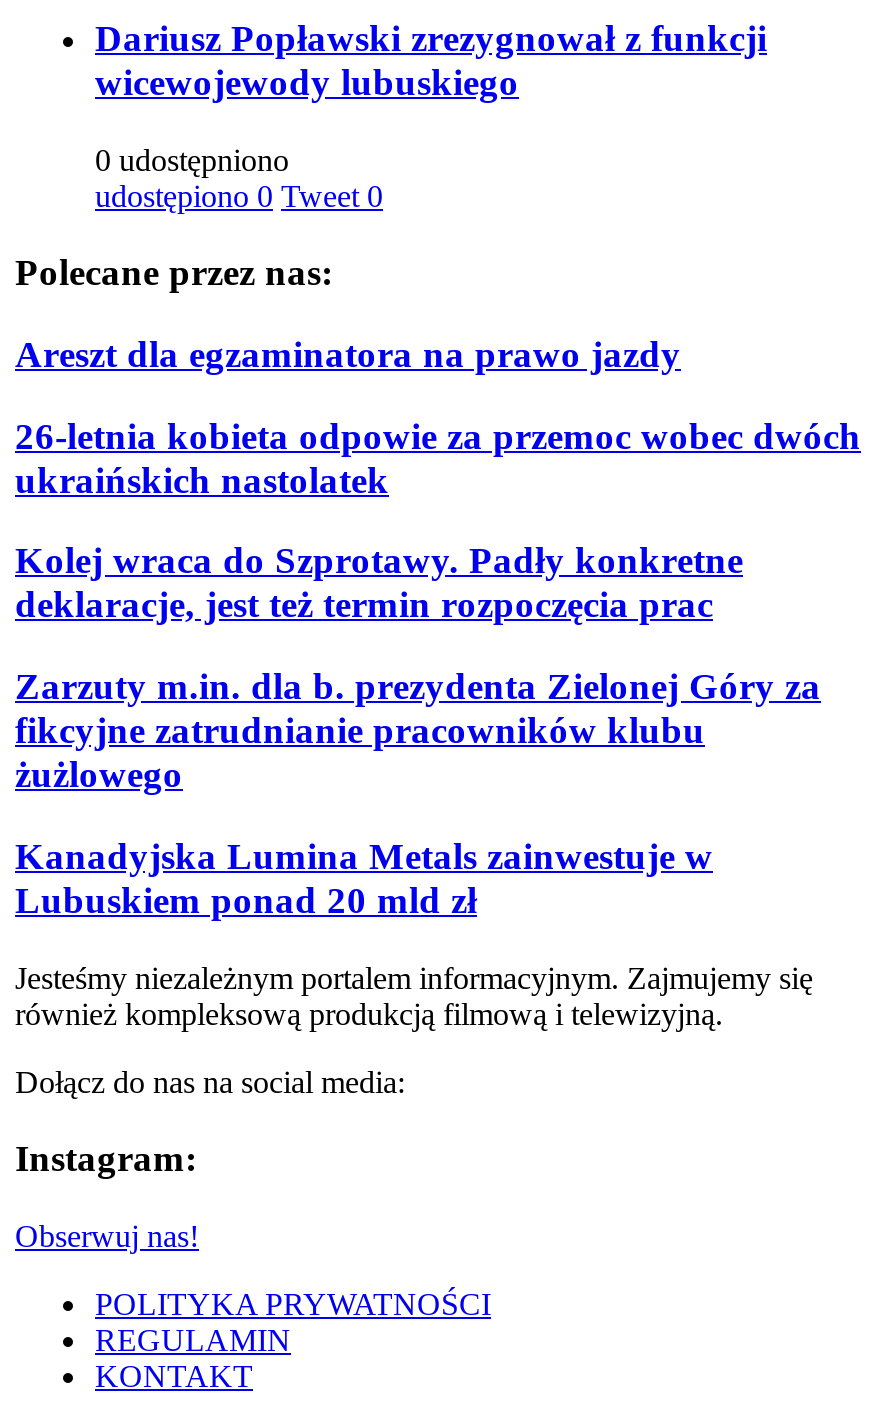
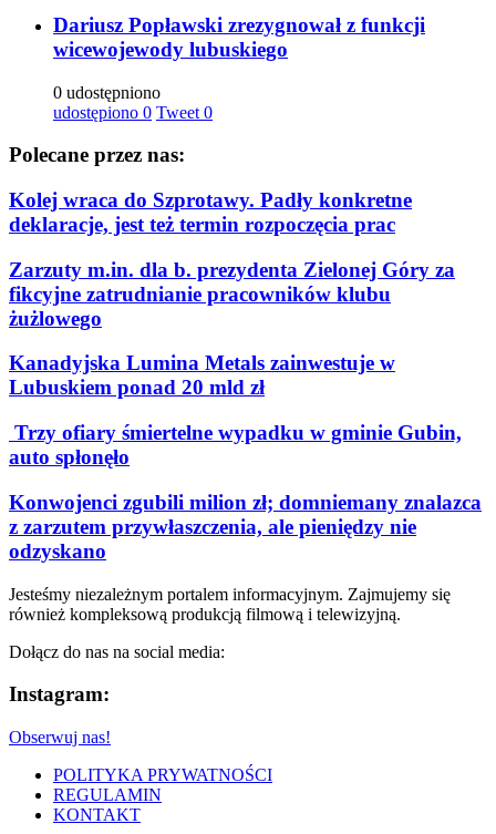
- Areszt dla egzaminatora na prawo jazdy
- 26-letnia kobieta odpowie za przemoc wobec dwóch
- ukraińskich nastolatek

moved up: Kolej wraca do Szprotawy. Padły konkretne | deklaracje, jest też termin rozpoczęcia prac | Zarzuty m.in. dla b. prezydenta Zielonej Góry za | fikcyjne zatrudnianie pracowników klubu | żużlowego | Kanadyjska Lumina Metals zainwestuje w | Lubuskiem ponad 20 mld zł

+ Trzy ofiary śmiertelne wypadku w gminie Gubin,
+ auto spłonęło
+ Konwojenci zgubili milion zł; domniemany znalazca
+ z zarzutem przywłaszczenia, ale pieniędzy nie
+ odzyskano
